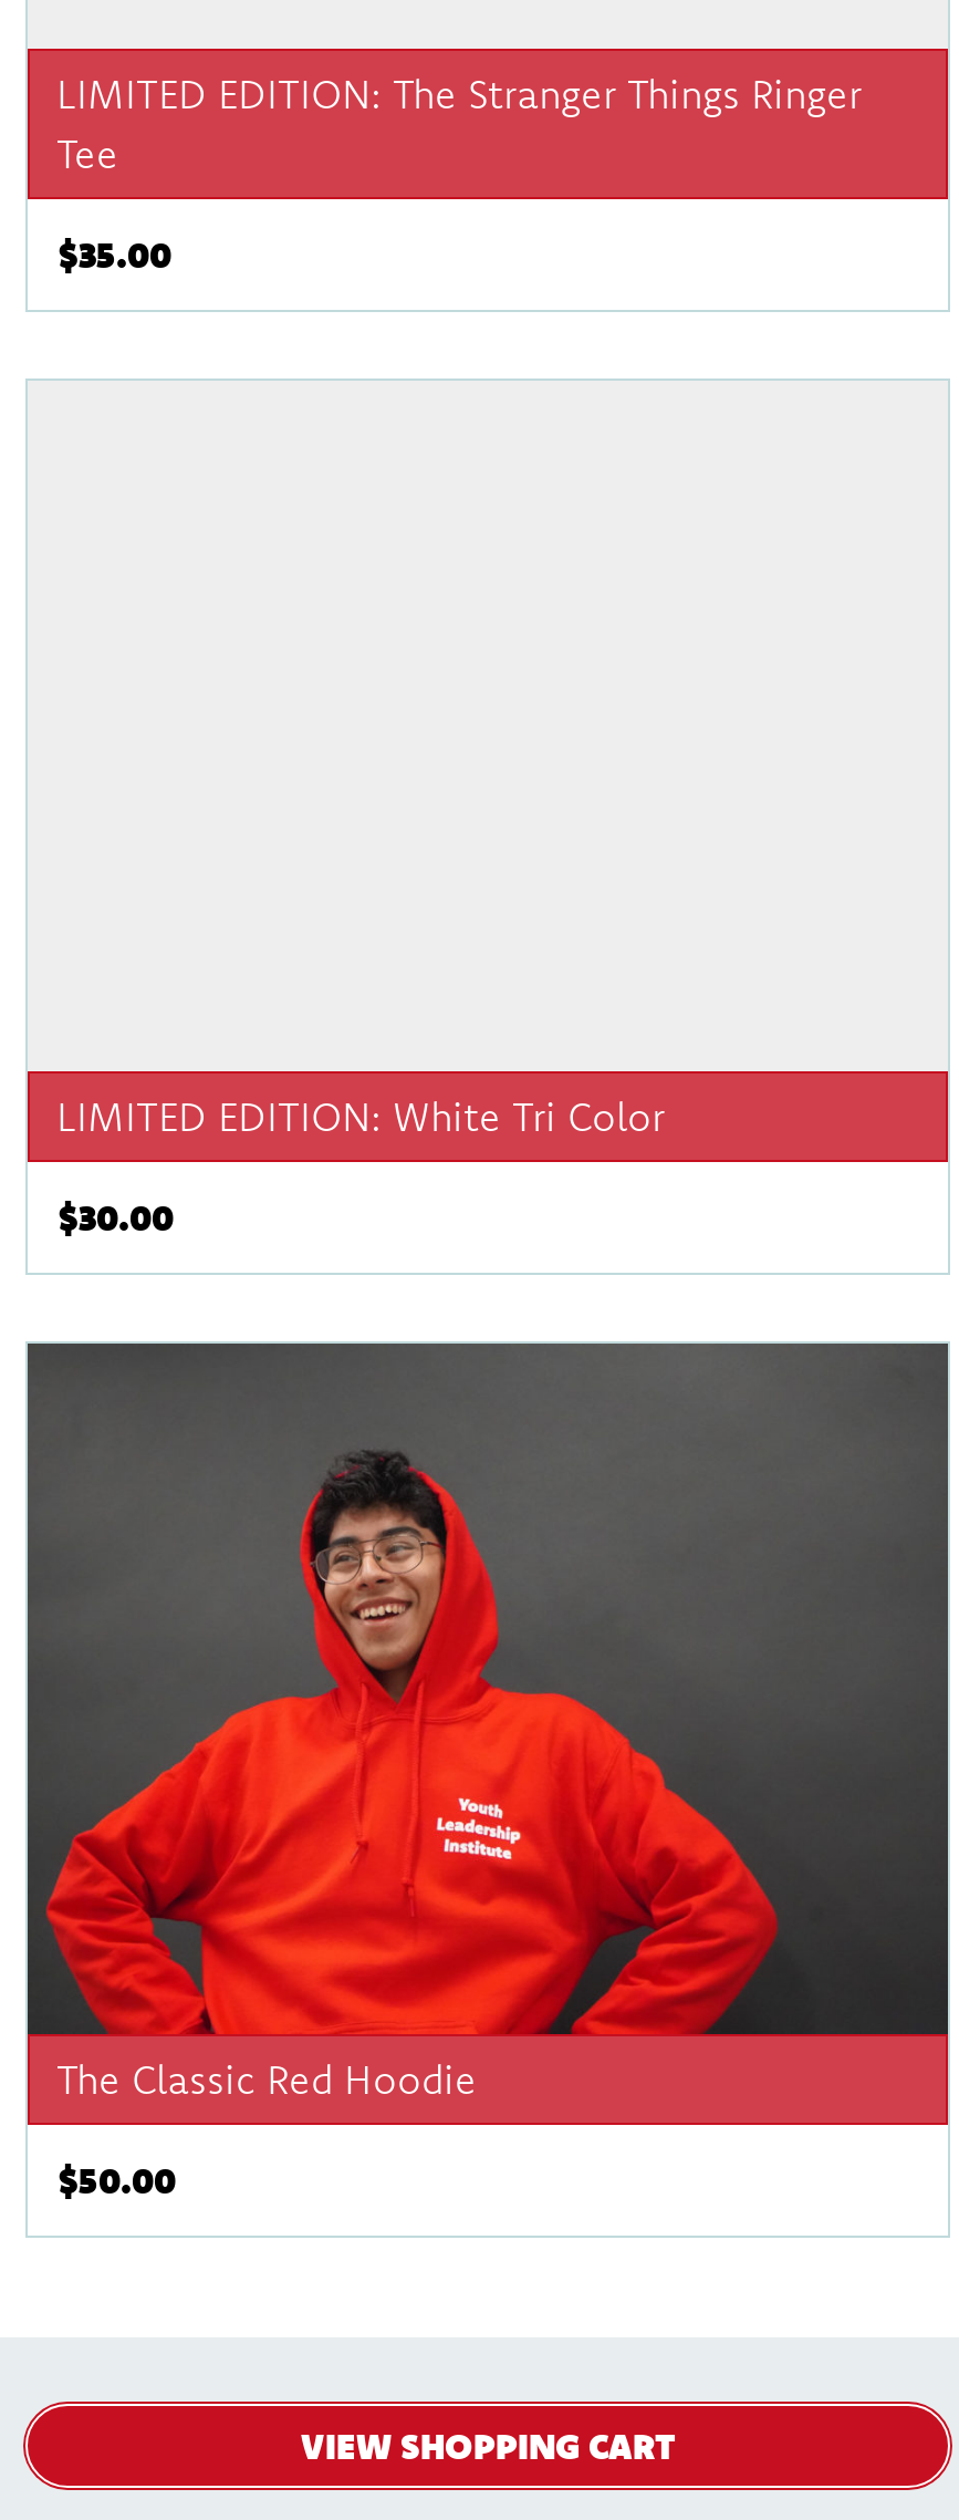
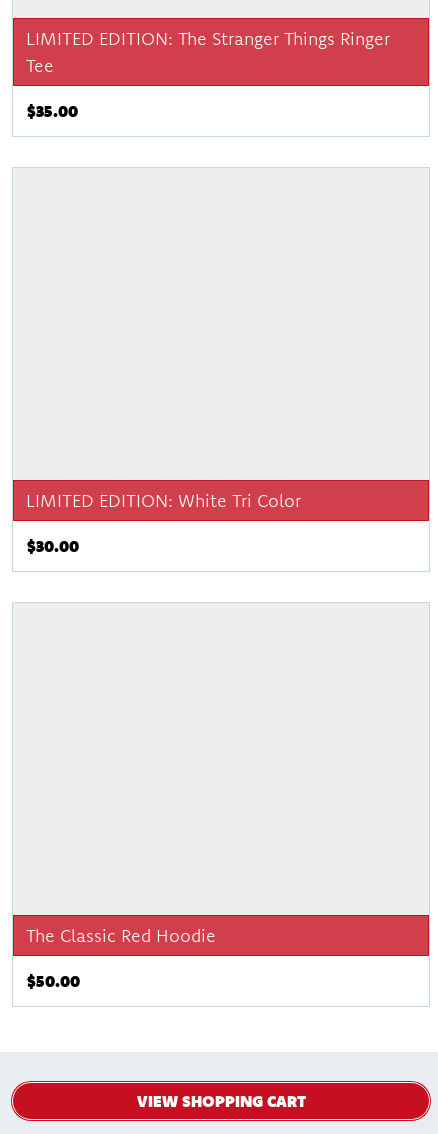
- [image]
